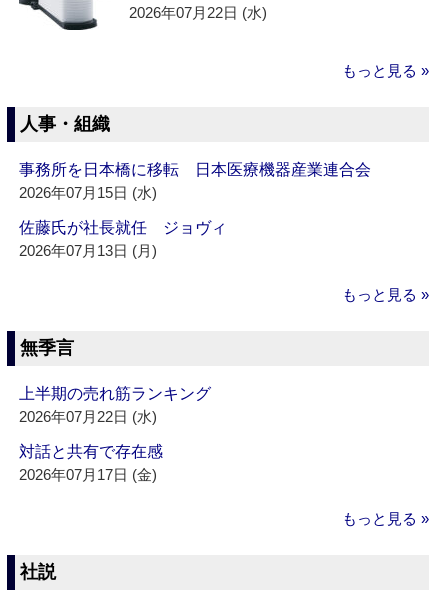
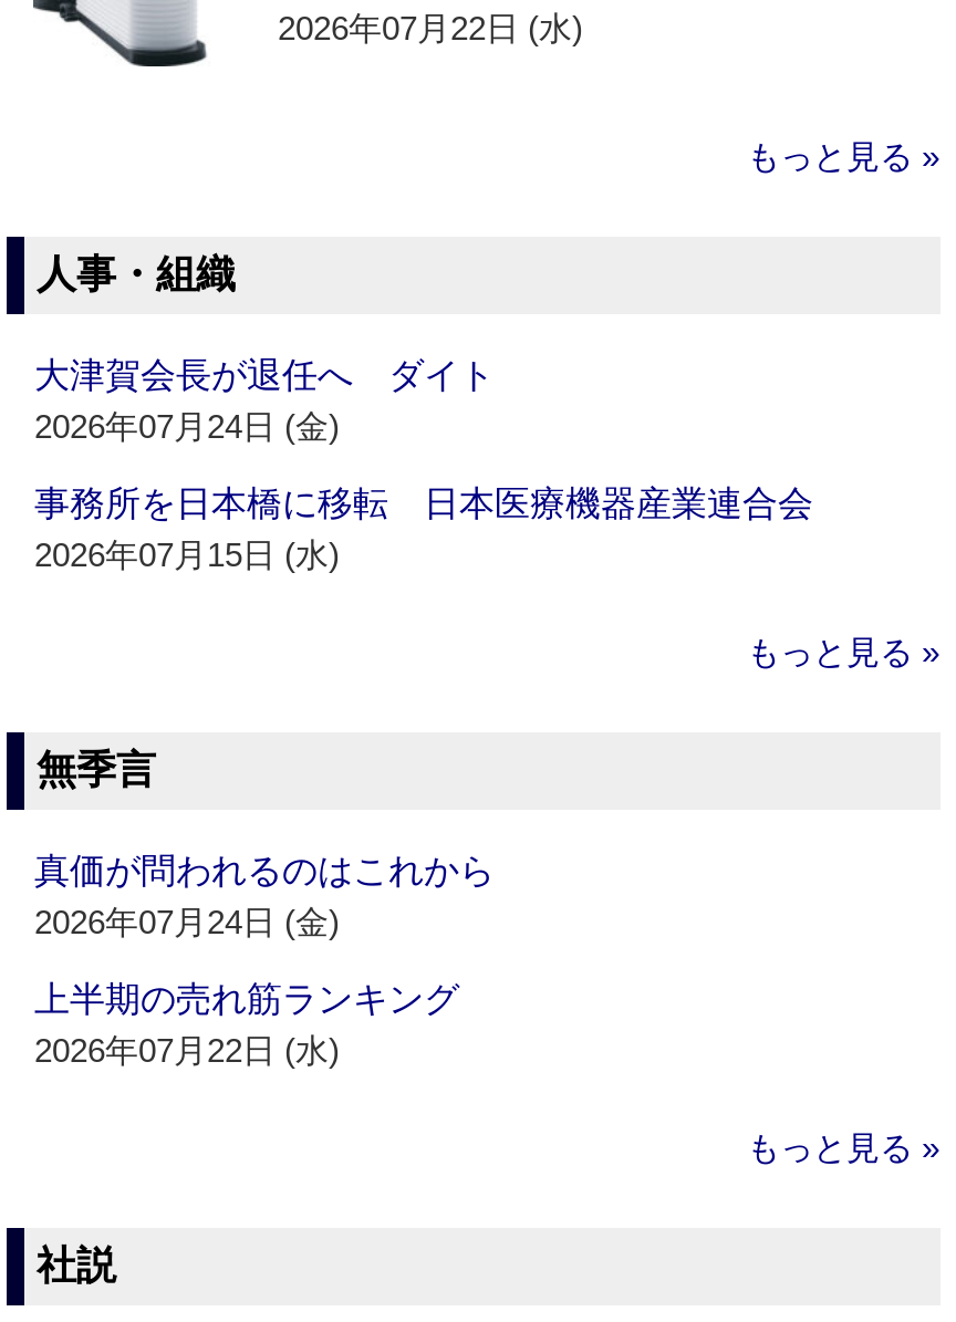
+ 大津賀会長が退任へ ダイト
+ 2026年07月24日 (金)

moved down: 事務所を日本橋に移転 日本医療機器産業連合会 | 2026年07月15日 (水)

- 佐藤氏が社長就任 ジョヴィ
- 2026年07月13日 (月)

+ 真価が問われるのはこれから
+ 2026年07月24日 (金)

moved down: 上半期の売れ筋ランキング | 2026年07月22日 (水)

- 対話と共有で存在感
- 2026年07月17日 (金)
